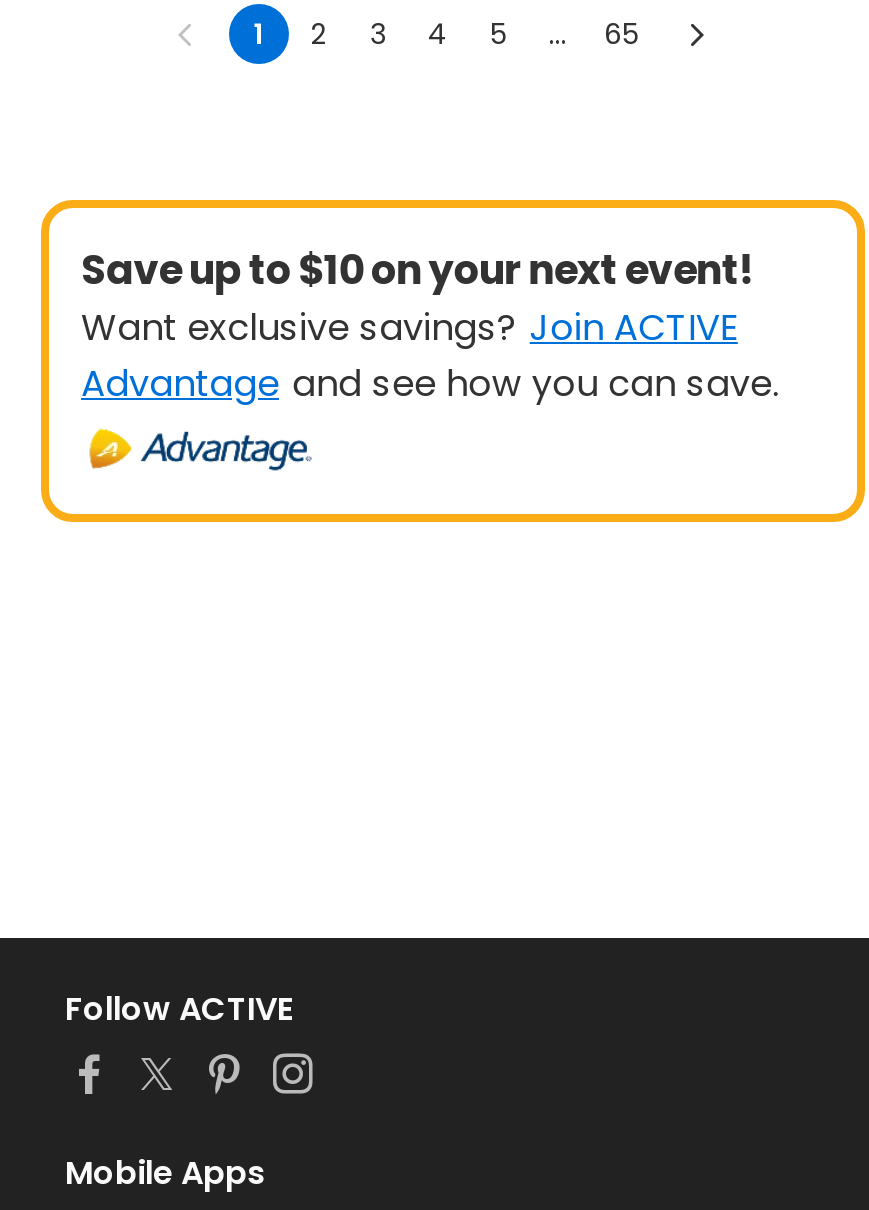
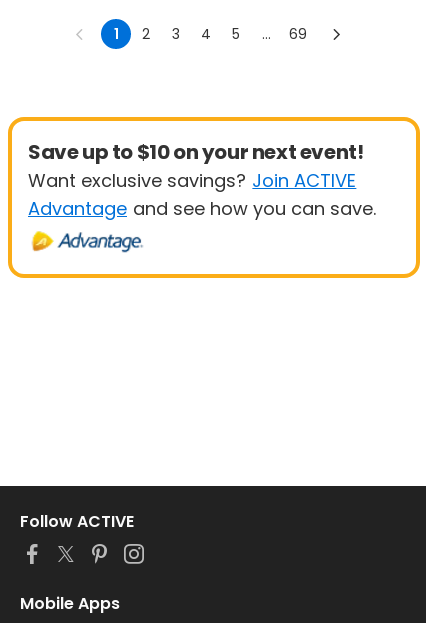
- 65
+ 69
